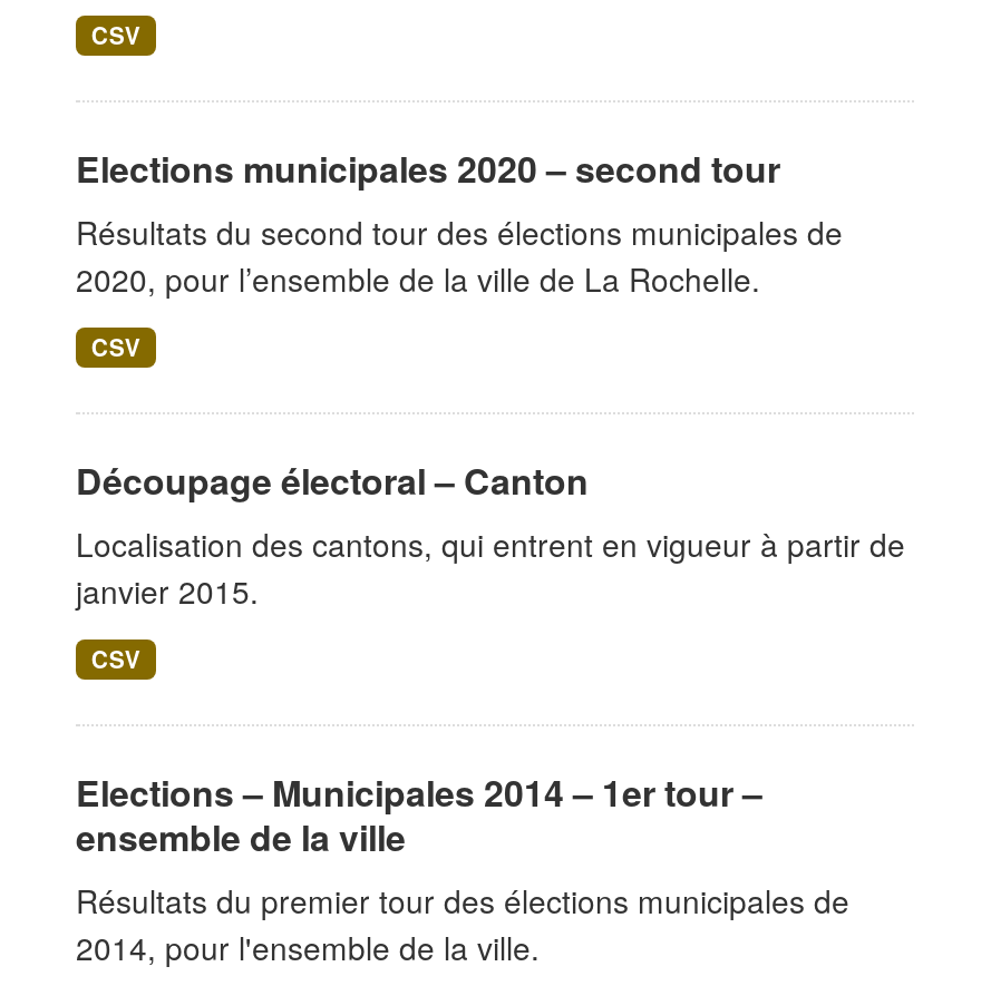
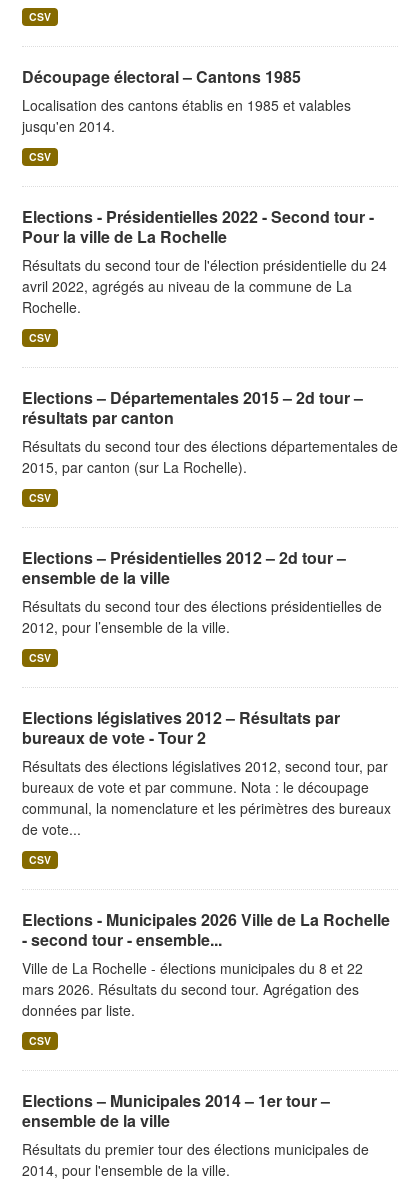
- Elections municipales 2020 – second tour
- Résultats du second tour des élections municipales de
- 2020, pour l’ensemble de la ville de La Rochelle.
+ Découpage électoral – Cantons 1985
+ Localisation des cantons établis en 1985 et valables
+ jusqu'en 2014.

- Découpage électoral – Canton
- Localisation des cantons, qui entrent en vigueur à partir de
- janvier 2015.
+ Elections - Présidentielles 2022 - Second tour -
+ Pour la ville de La Rochelle
+ Résultats du second tour de l'élection présidentielle du 24
+ avril 2022, agrégés au niveau de la commune de La
+ Rochelle.
+ CSV
+ Elections – Départementales 2015 – 2d tour –
+ résultats par canton
+ Résultats du second tour des élections départementales de
+ 2015, par canton (sur La Rochelle).
+ CSV
+ Elections – Présidentielles 2012 – 2d tour –
+ ensemble de la ville
+ Résultats du second tour des élections présidentielles de
+ 2012, pour l’ensemble de la ville.
+ CSV
+ Elections législatives 2012 – Résultats par
+ bureaux de vote - Tour 2
+ Résultats des élections législatives 2012, second tour, par
+ bureaux de vote et par commune. Nota : le découpage
+ communal, la nomenclature et les périmètres des bureaux
+ de vote...
+ CSV
+ Elections - Municipales 2026 Ville de La Rochelle
+ - second tour - ensemble...
+ Ville de La Rochelle - élections municipales du 8 et 22
+ mars 2026. Résultats du second tour. Agrégation des
+ données par liste.
